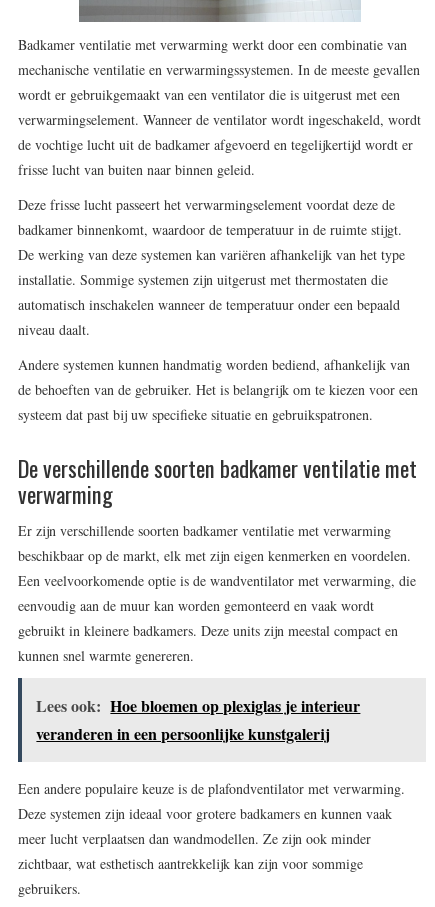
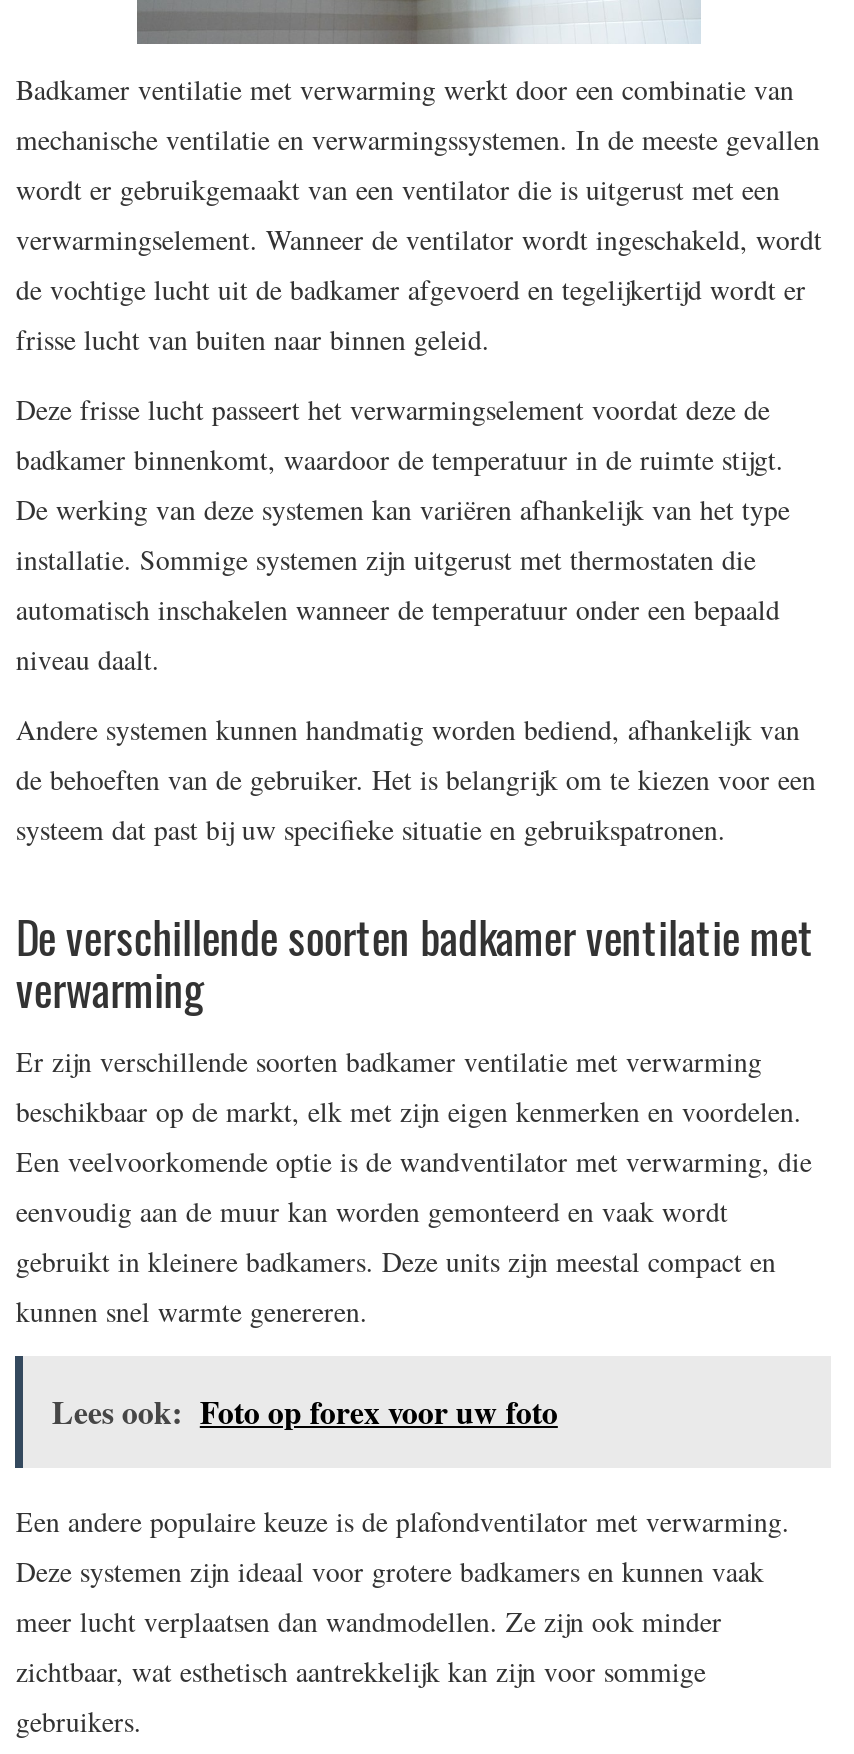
- Lees ook: Hoe bloemen op plexiglas je interieur
- veranderen in een persoonlijke kunstgalerij
+ Lees ook: Foto op forex voor uw foto
